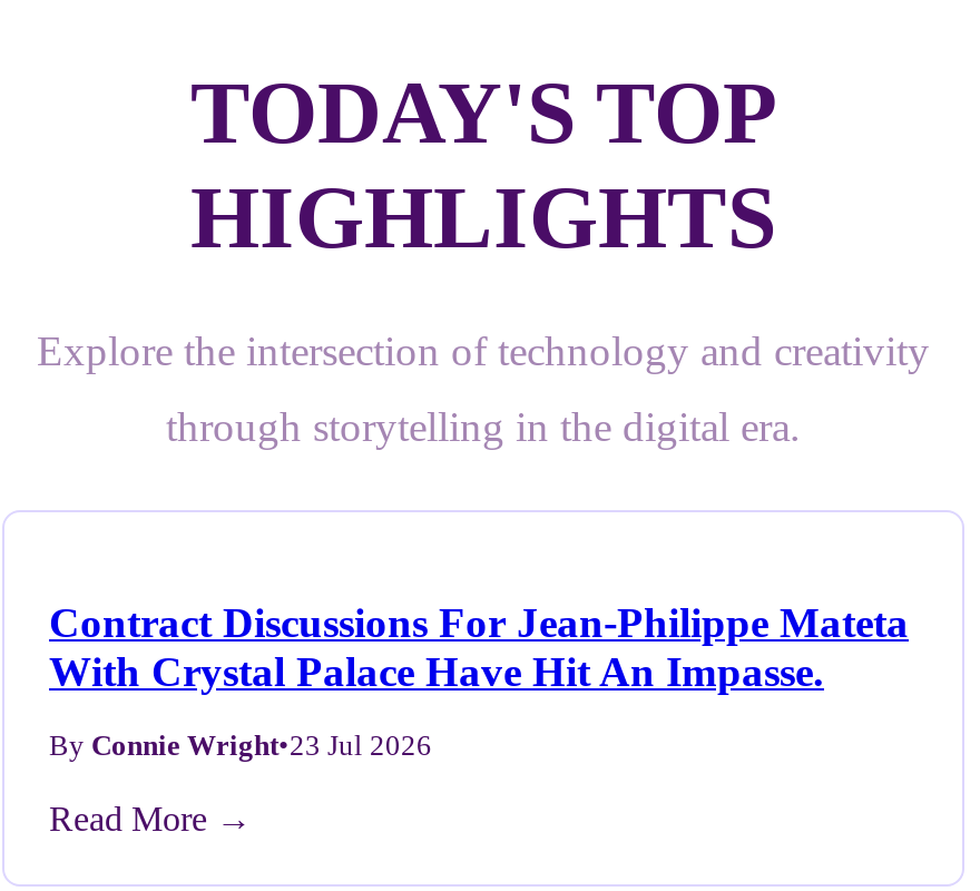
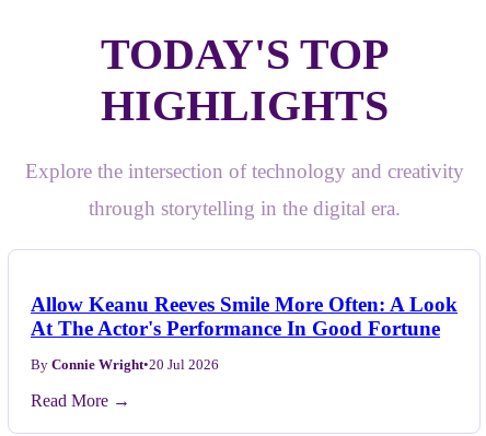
- Contract Discussions For Jean-Philippe Mateta
- With Crystal Palace Have Hit An Impasse.
+ Allow Keanu Reeves Smile More Often: A Look
+ At The Actor's Performance In Good Fortune

- By Connie Wright•23 Jul 2026
+ By Connie Wright•20 Jul 2026
